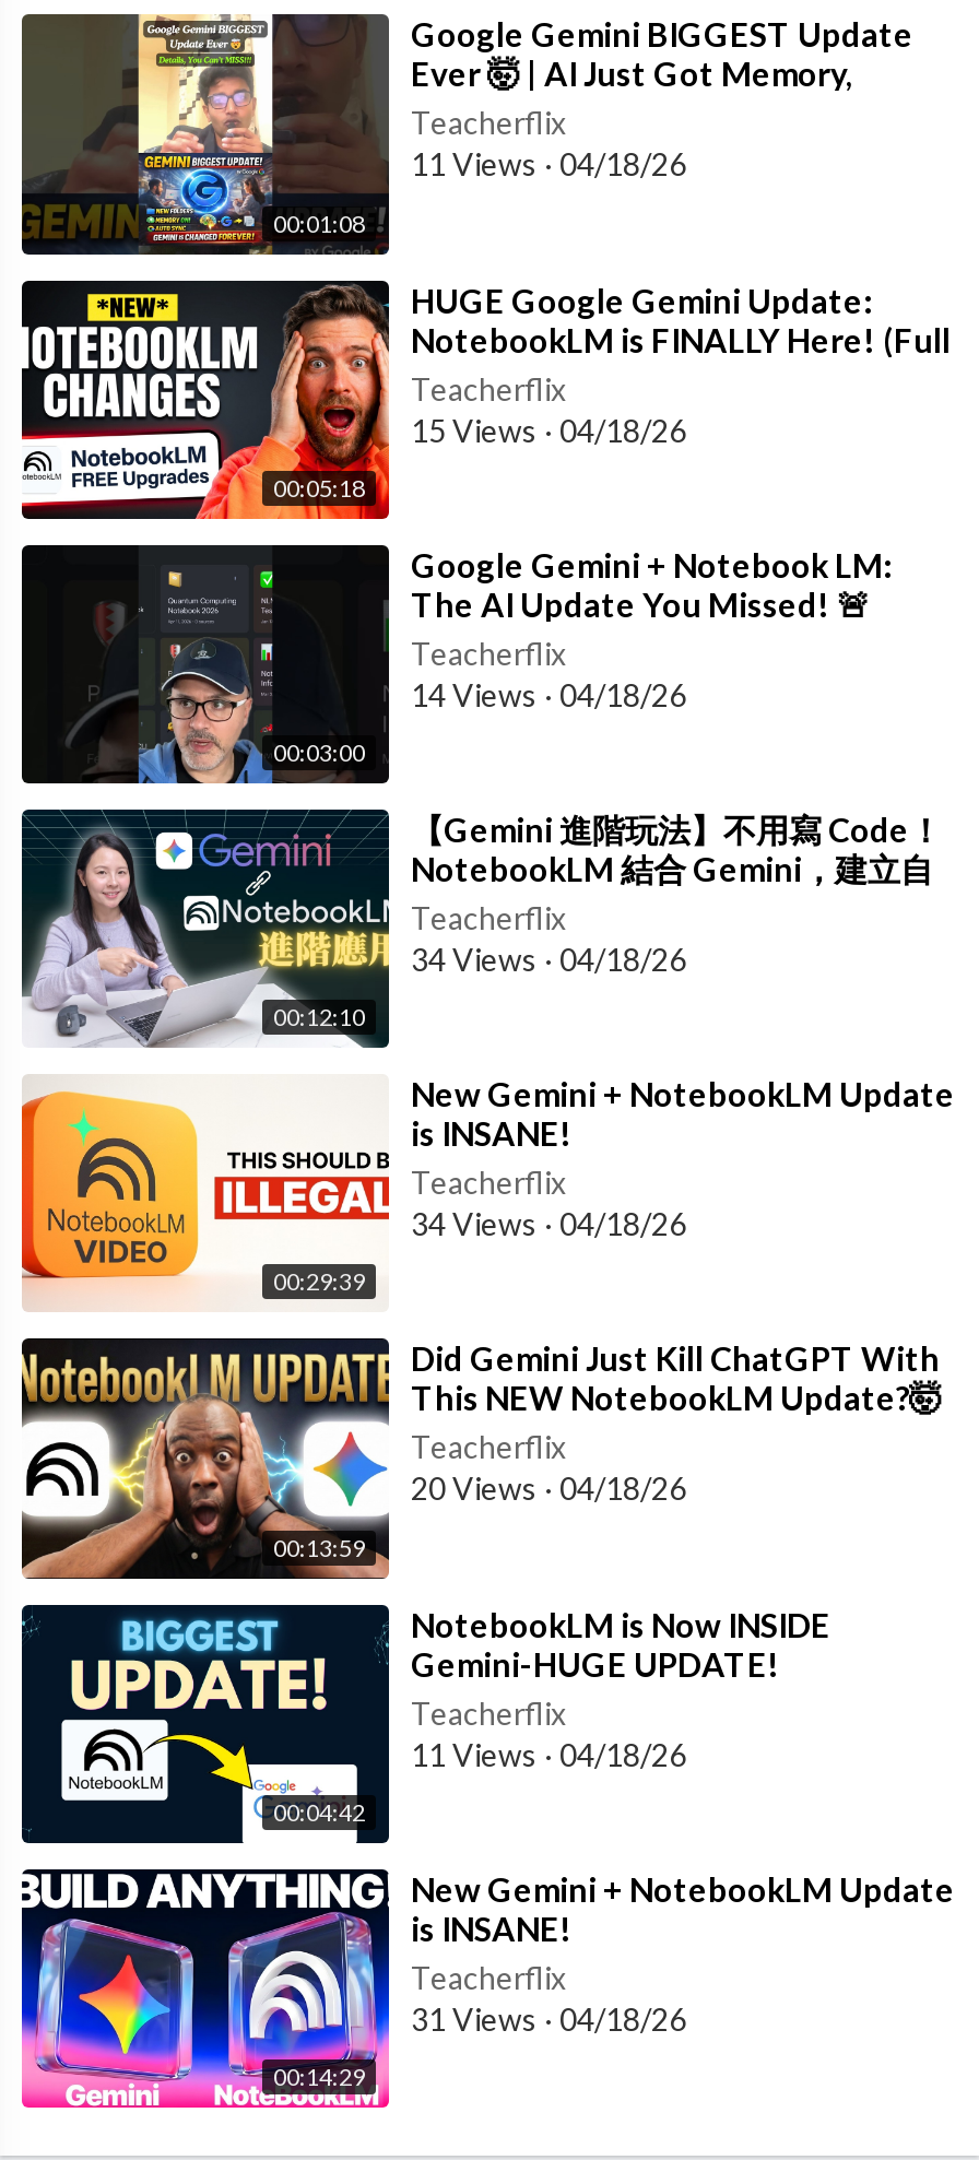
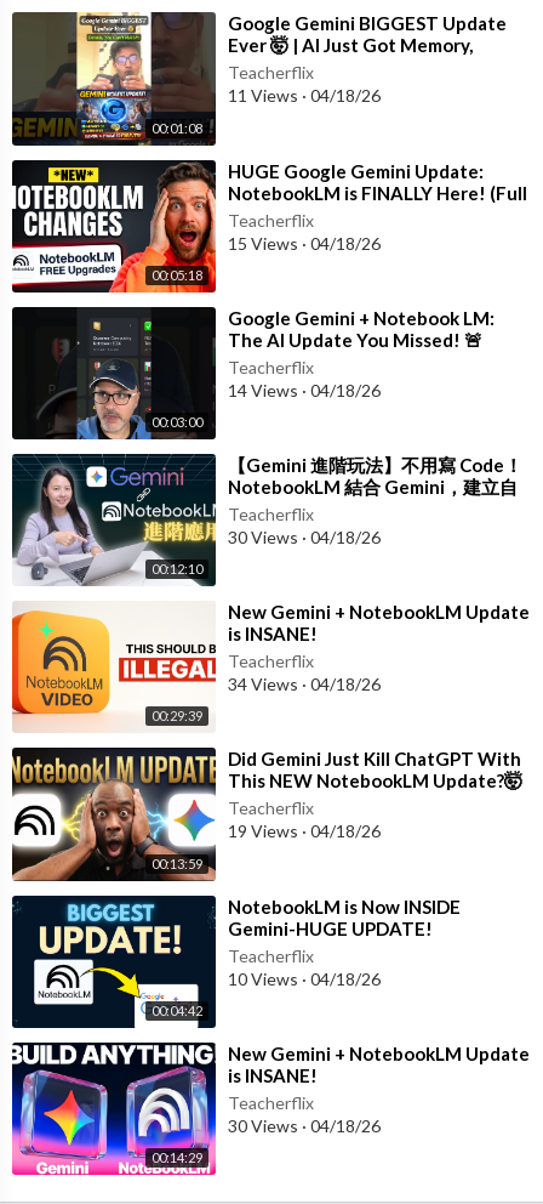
- 34 Views · 04/18/26
+ 30 Views · 04/18/26

- 20 Views · 04/18/26
+ 19 Views · 04/18/26

- 11 Views · 04/18/26
+ 10 Views · 04/18/26

- 31 Views · 04/18/26
+ 30 Views · 04/18/26
